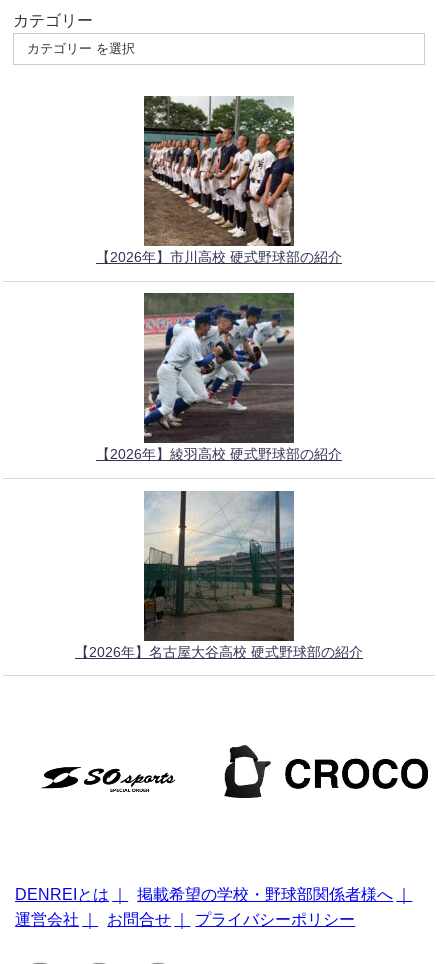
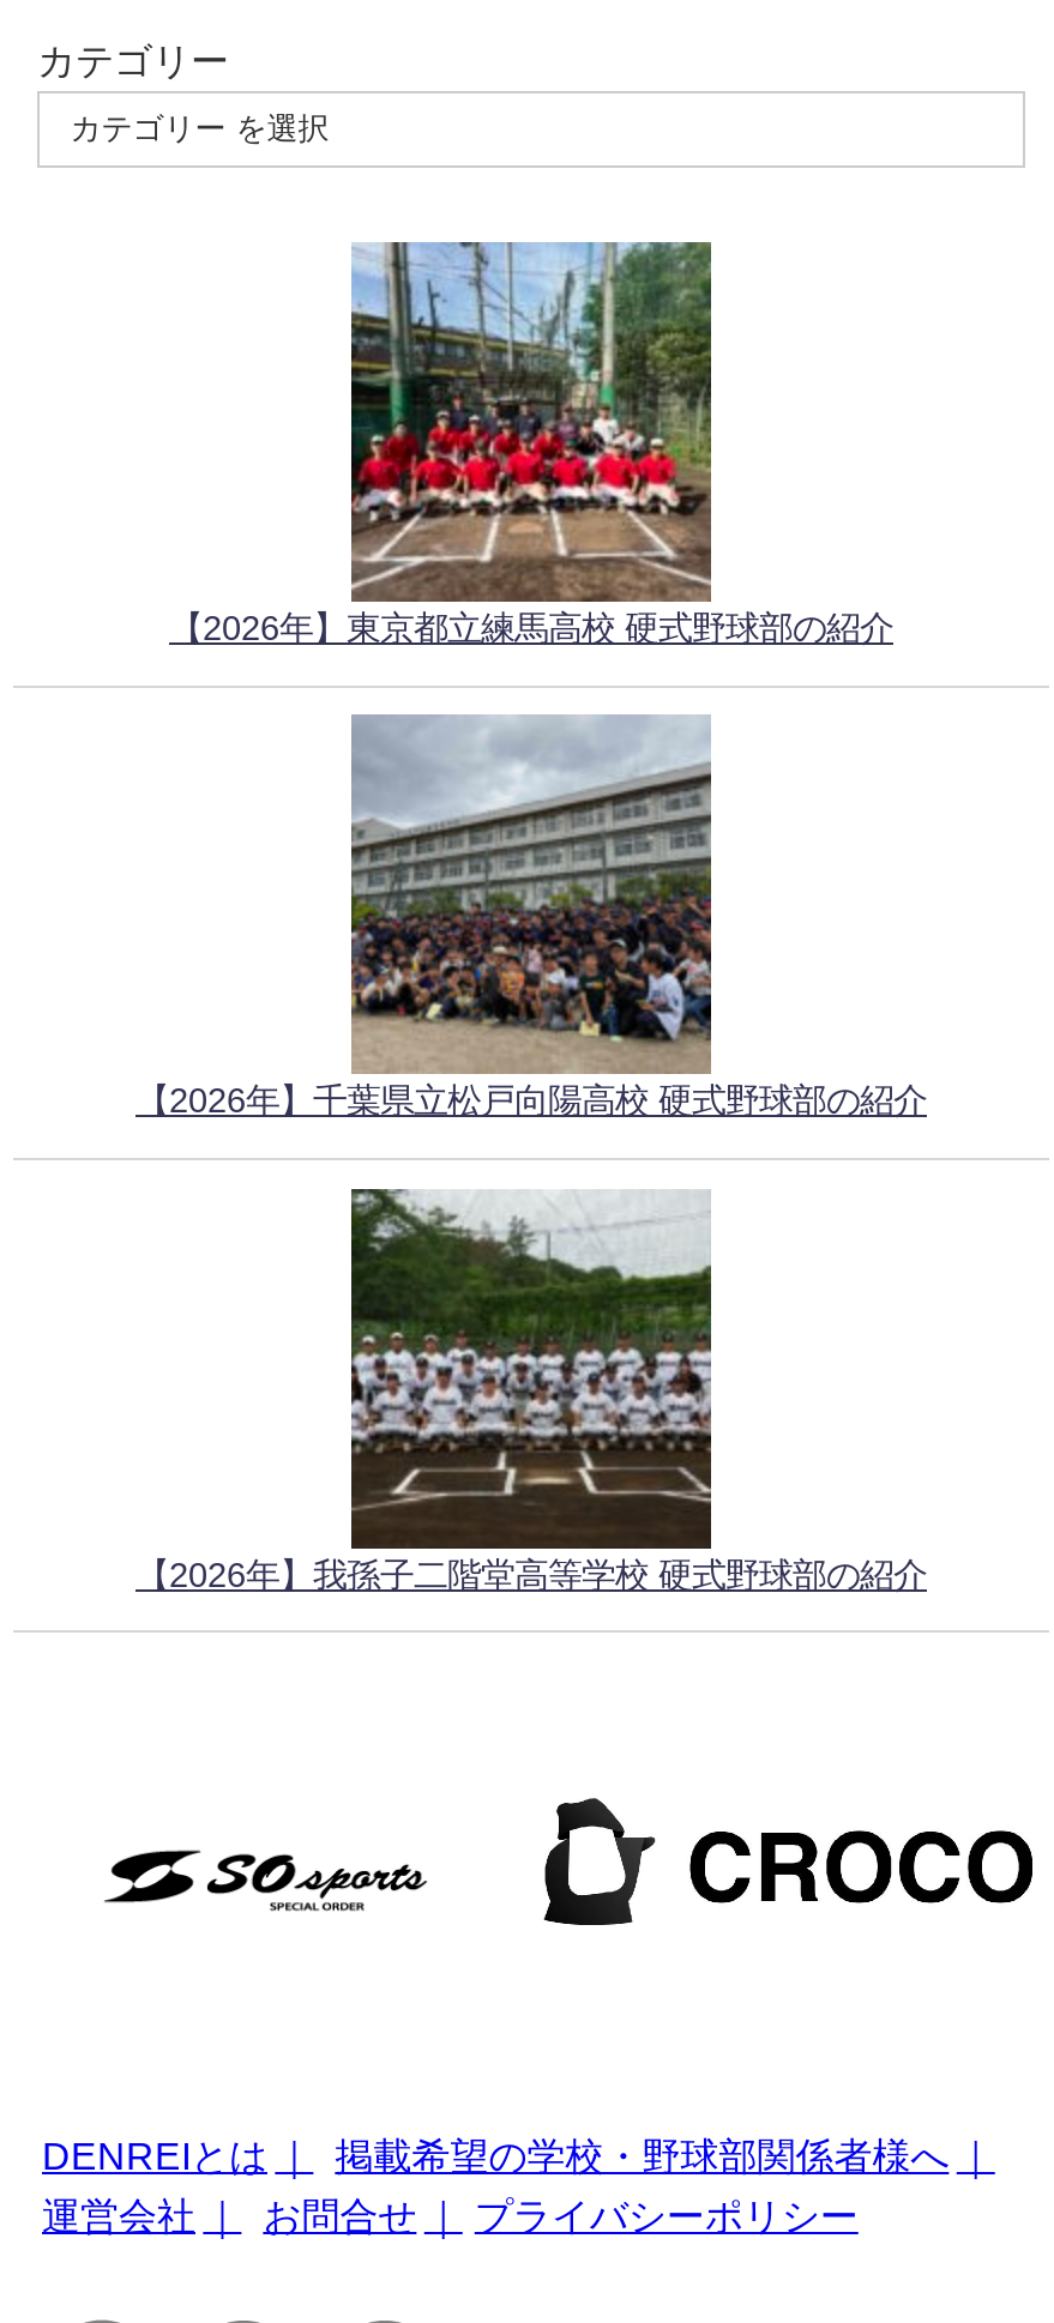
- [image]
- 【2026年】市川高校 硬式野球部の紹介
+ [image]
+ 【2026年】東京都立練馬高校 硬式野球部の紹介

- [image]
- 【2026年】綾羽高校 硬式野球部の紹介
+ [image]
+ 【2026年】千葉県立松戸向陽高校 硬式野球部の紹介

- [image]
- 【2026年】名古屋大谷高校 硬式野球部の紹介
+ [image]
+ 【2026年】我孫子二階堂高等学校 硬式野球部の紹介
